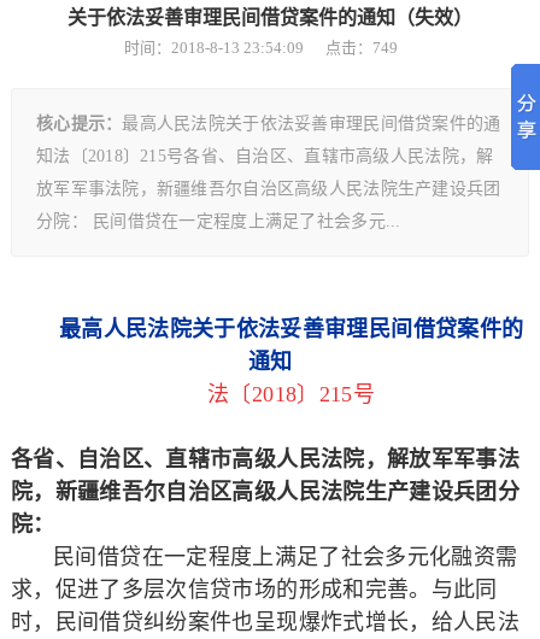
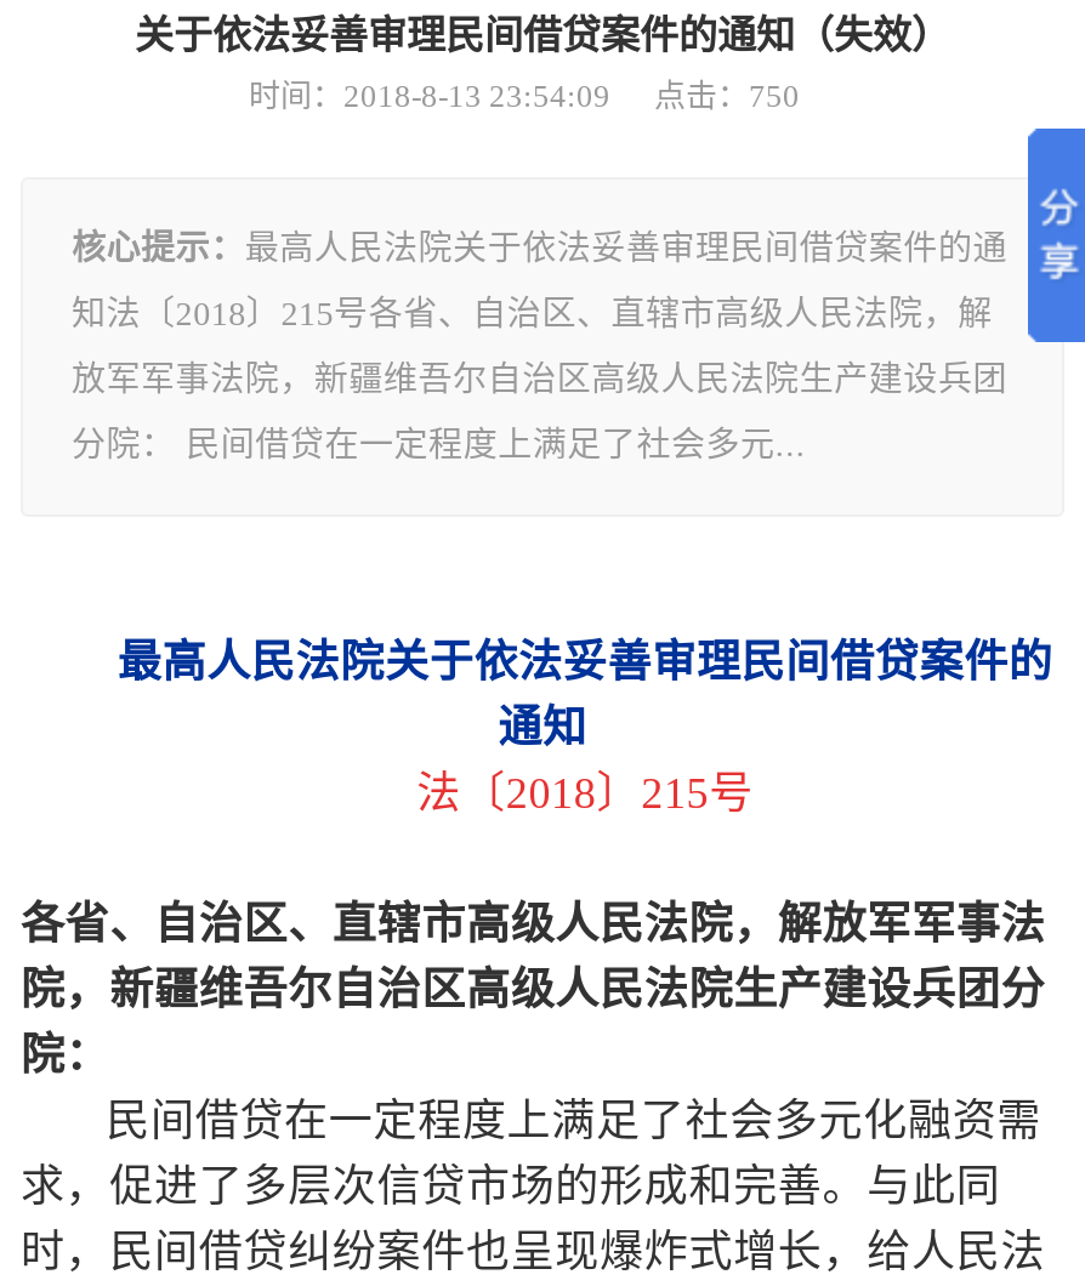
- 时间：2018-8-13 23:54:09 点击：749
+ 时间：2018-8-13 23:54:09 点击：750
